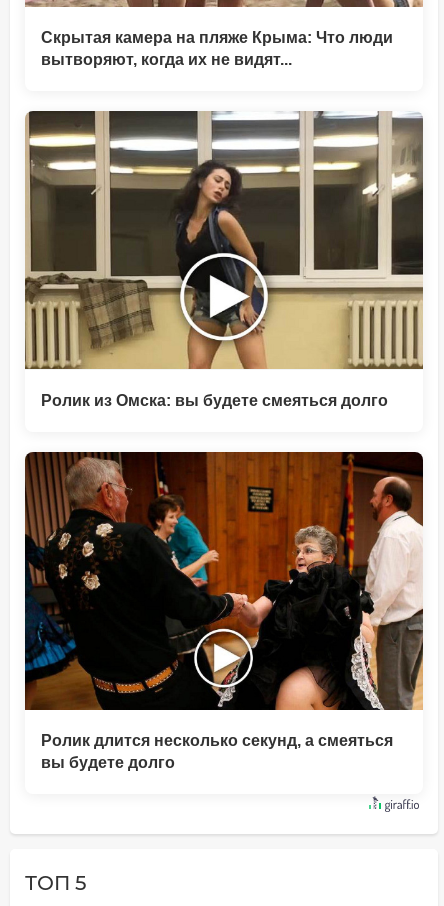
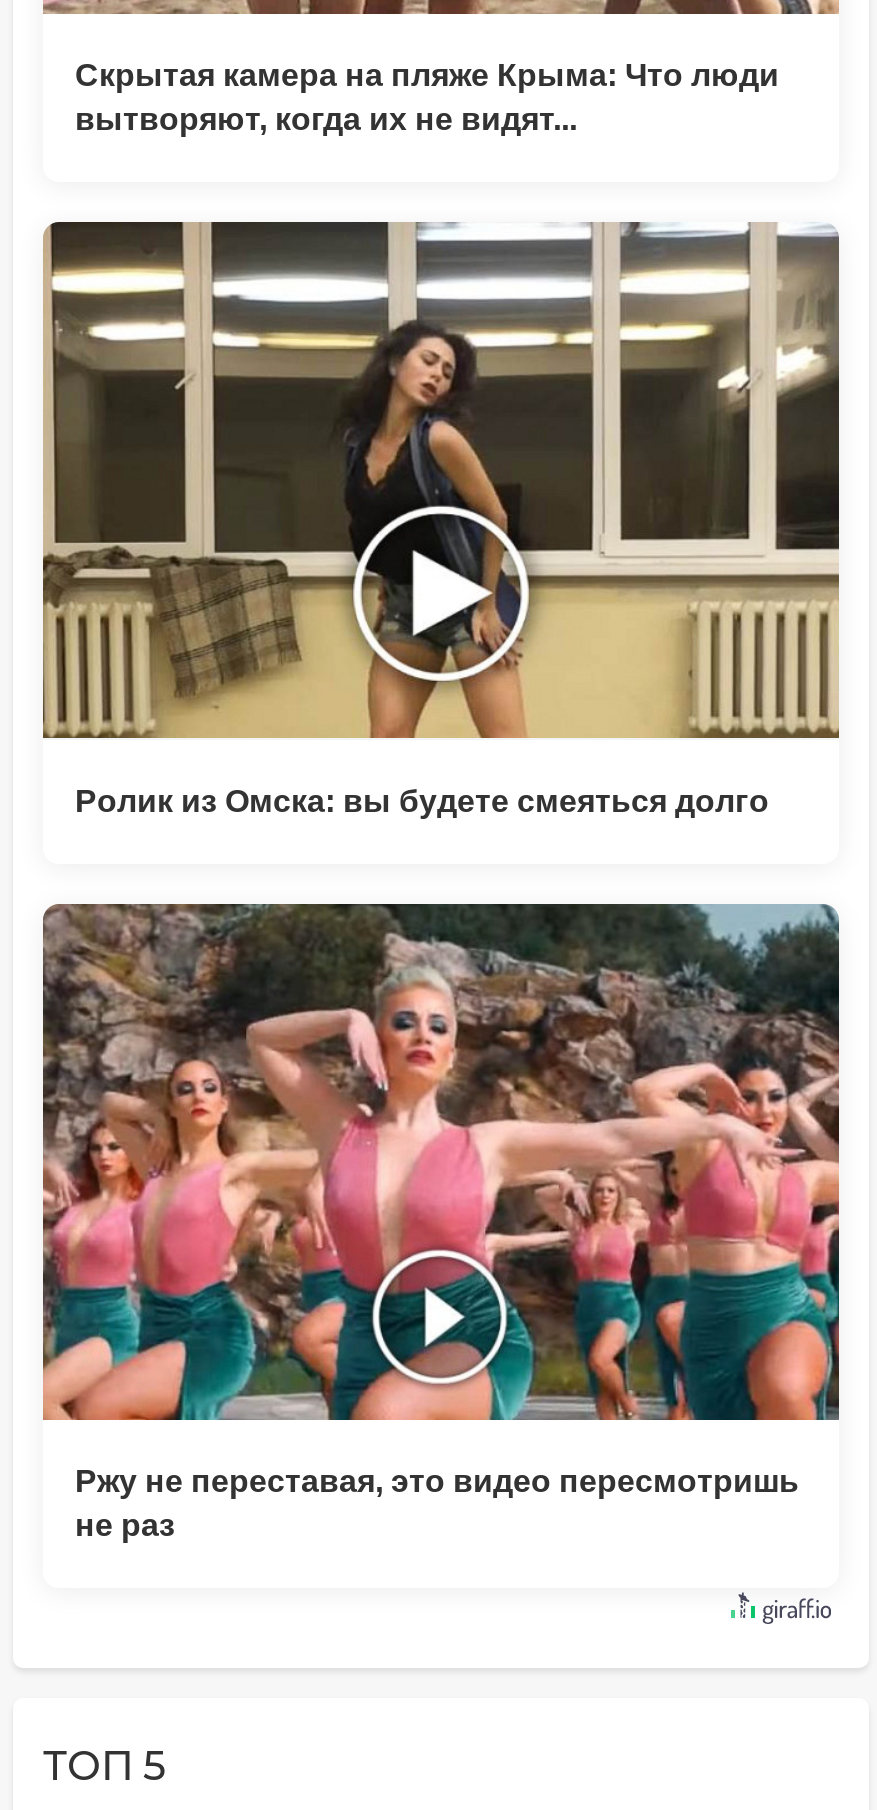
- [image]
- Ролик длится несколько секунд, а смеяться
- вы будете долго
+ [image]
+ Ржу не переставая, это видео пересмотришь
+ не раз
